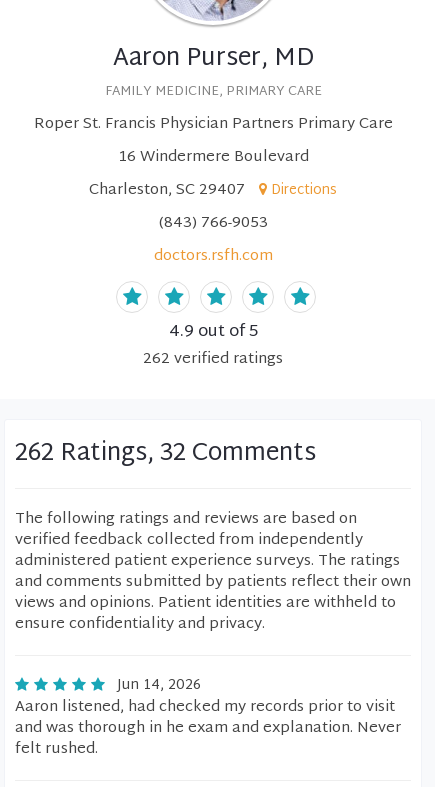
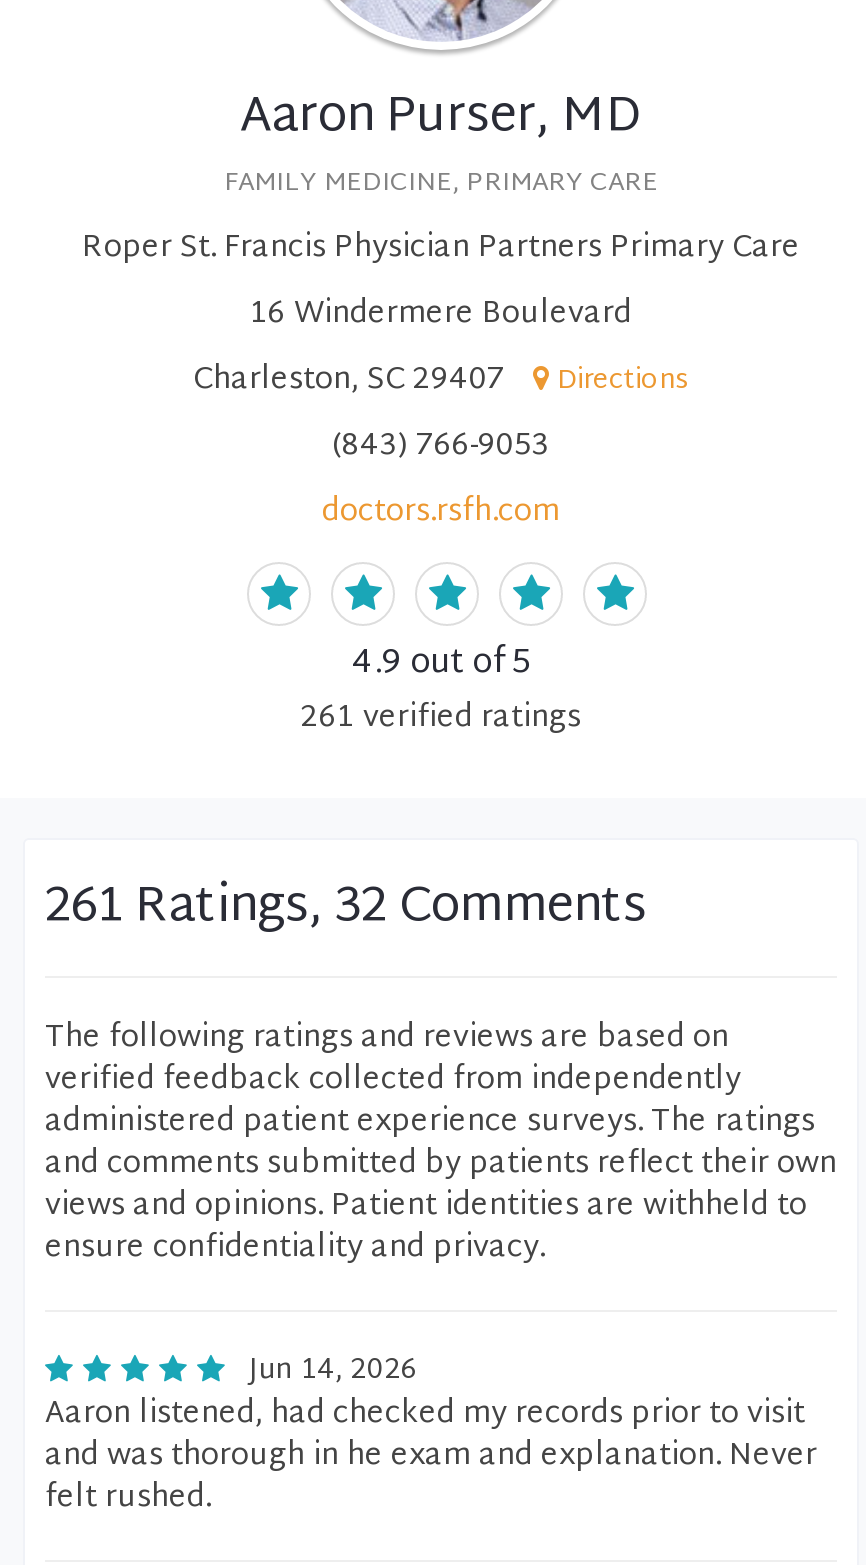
- 262 verified ratings
+ 261 verified ratings

- 262 Ratings, 32 Comments
+ 261 Ratings, 32 Comments
